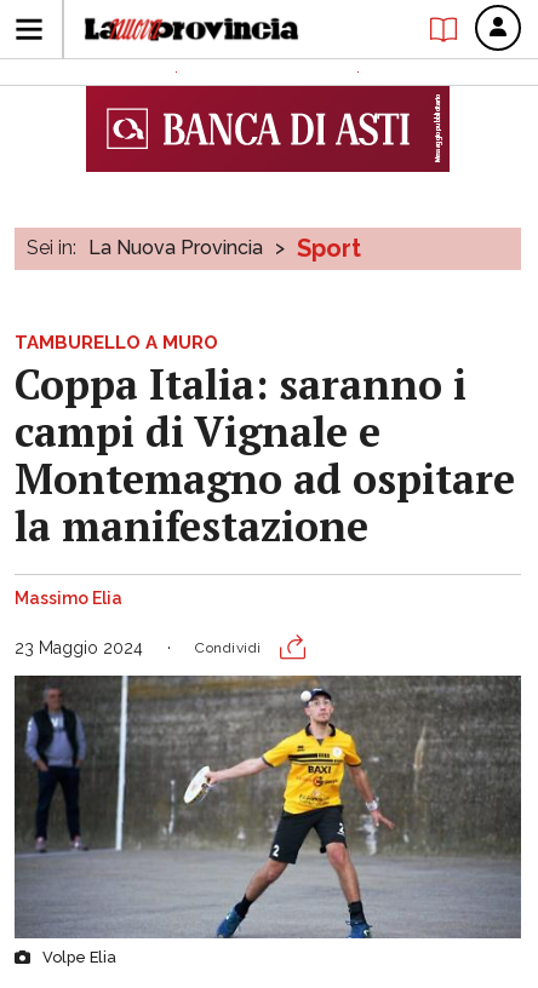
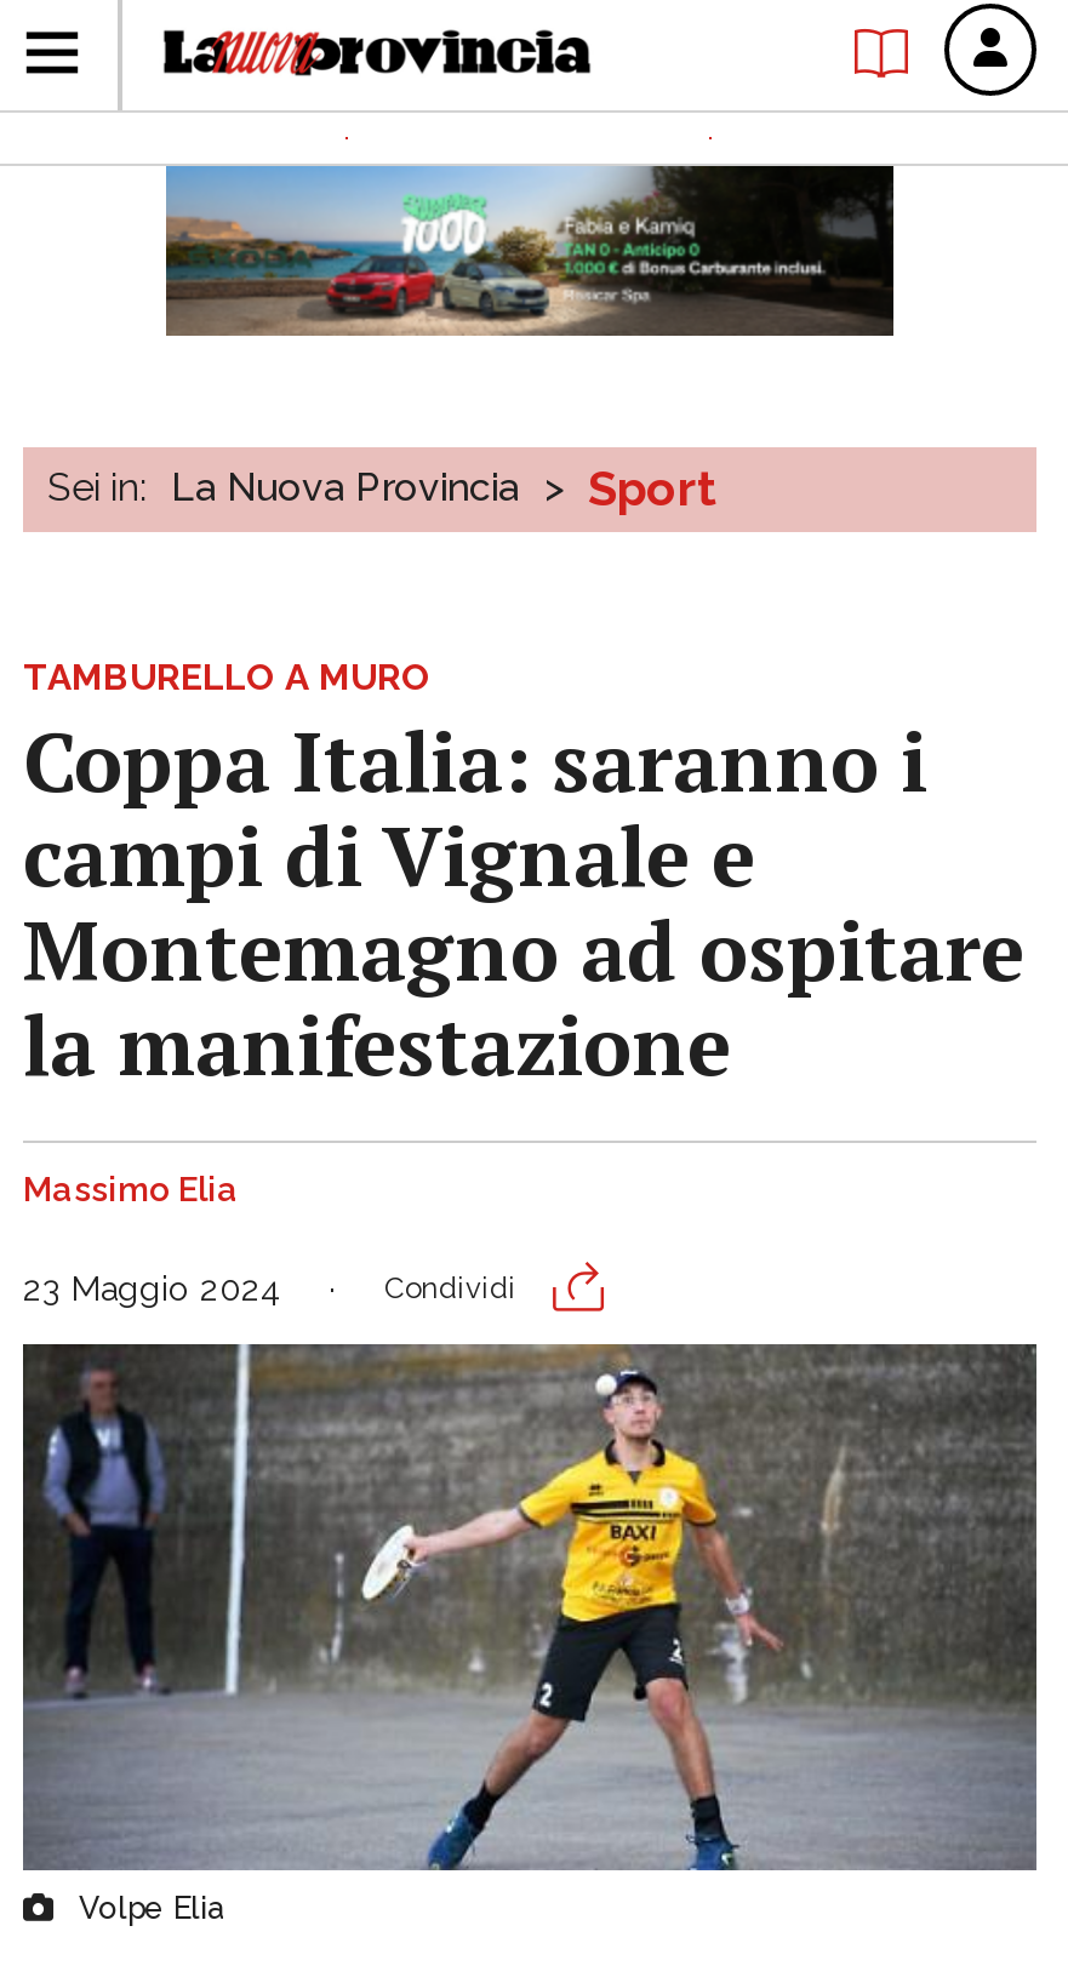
- [image]
+ [image]
